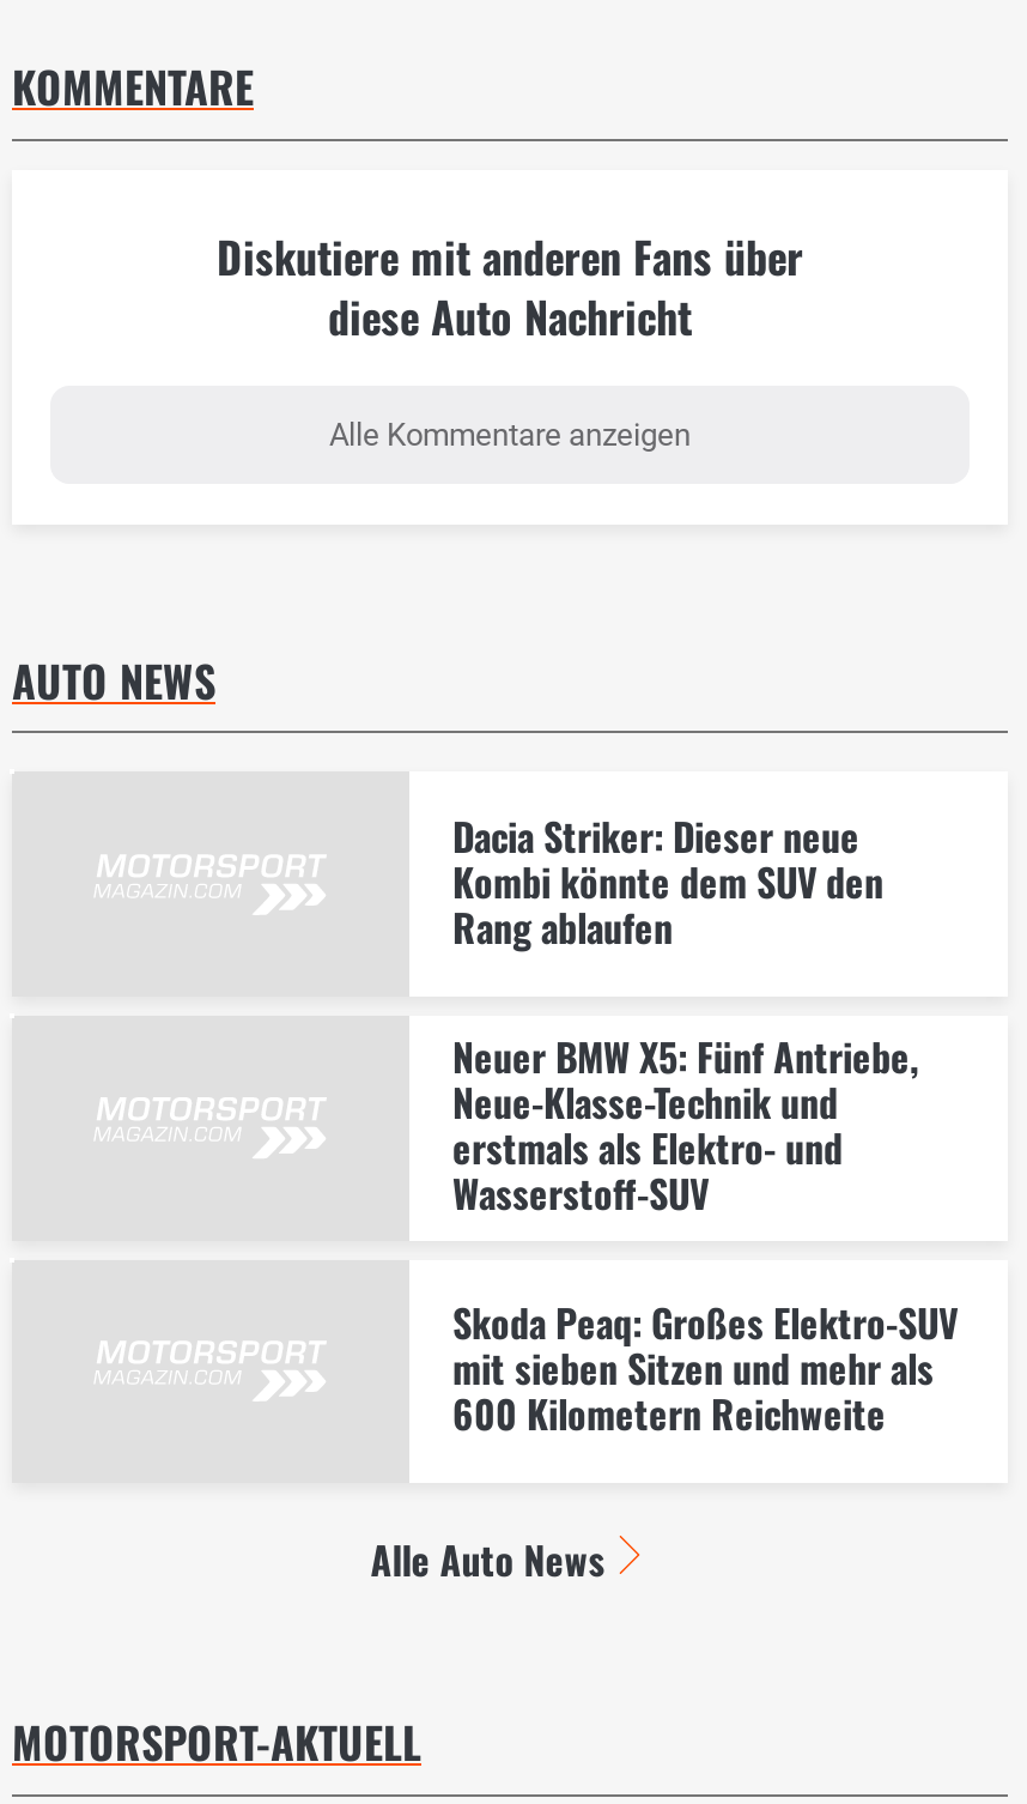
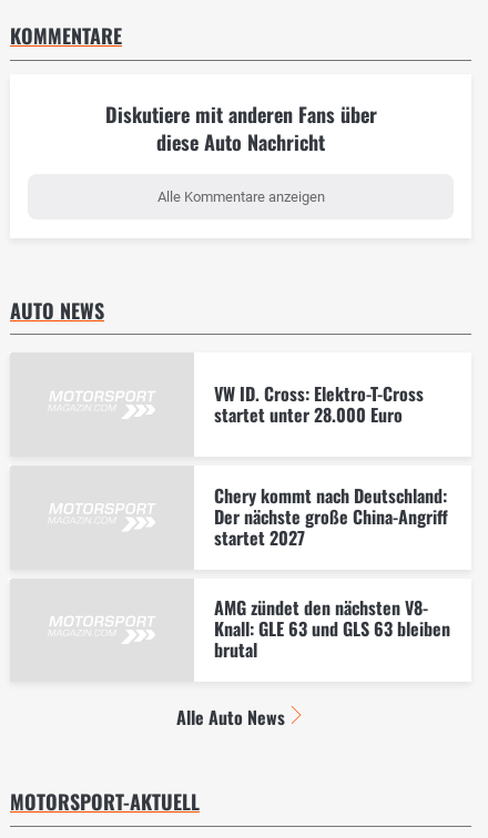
- Dacia Striker: Dieser neue
- Kombi könnte dem SUV den
- Rang ablaufen
+ VW ID. Cross: Elektro-T-Cross
+ startet unter 28.000 Euro

- Neuer BMW X5: Fünf Antriebe,
- Neue-Klasse-Technik und
- erstmals als Elektro- und
- Wasserstoff-SUV
+ Chery kommt nach Deutschland:
+ Der nächste große China-Angriff
+ startet 2027

- Skoda Peaq: Großes Elektro-SUV
- mit sieben Sitzen und mehr als
- 600 Kilometern Reichweite
+ AMG zündet den nächsten V8-
+ Knall: GLE 63 und GLS 63 bleiben
+ brutal
